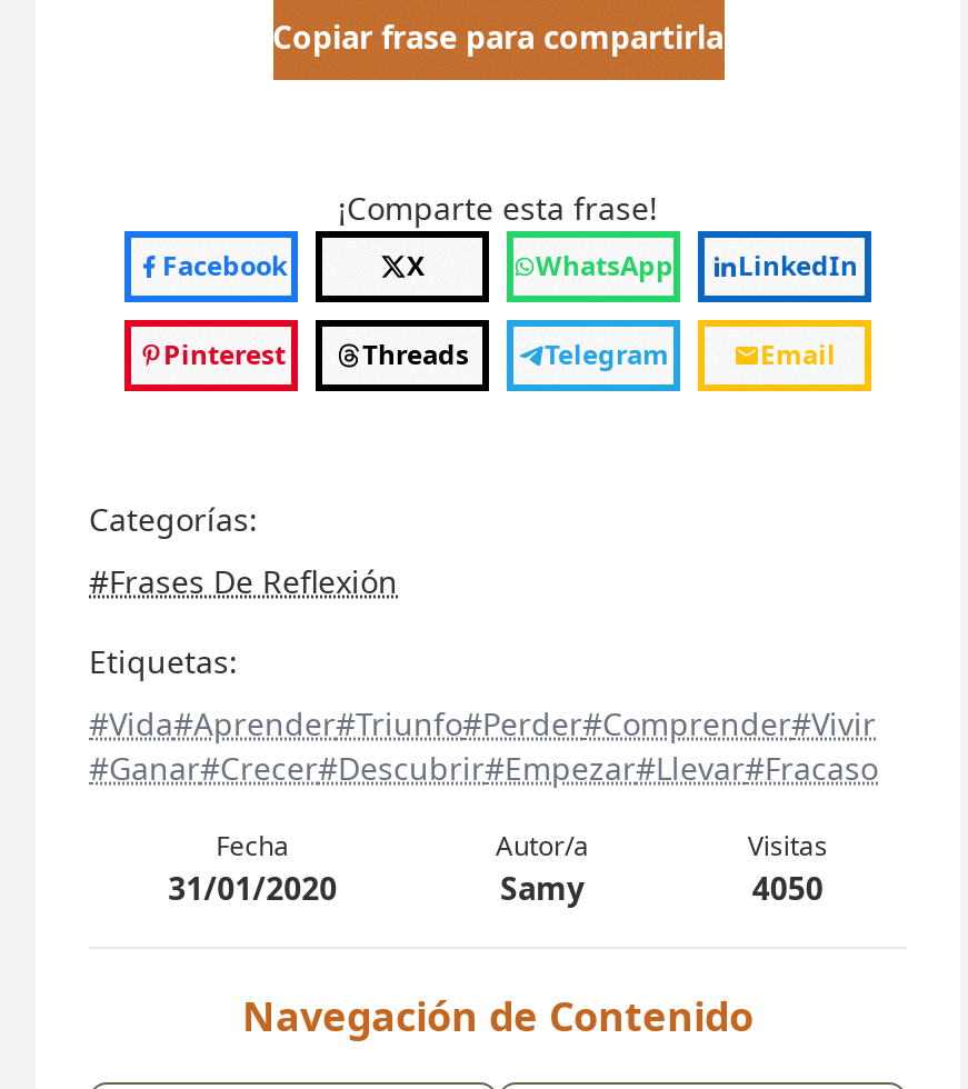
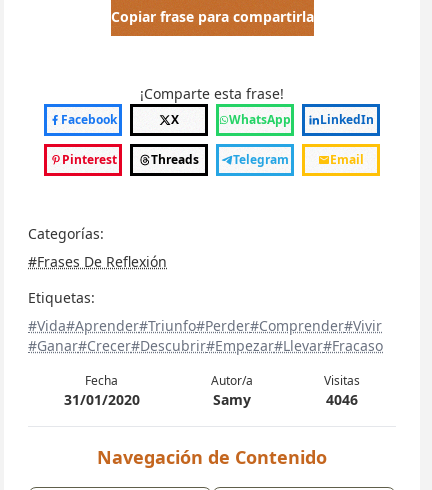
- 4050
+ 4046
